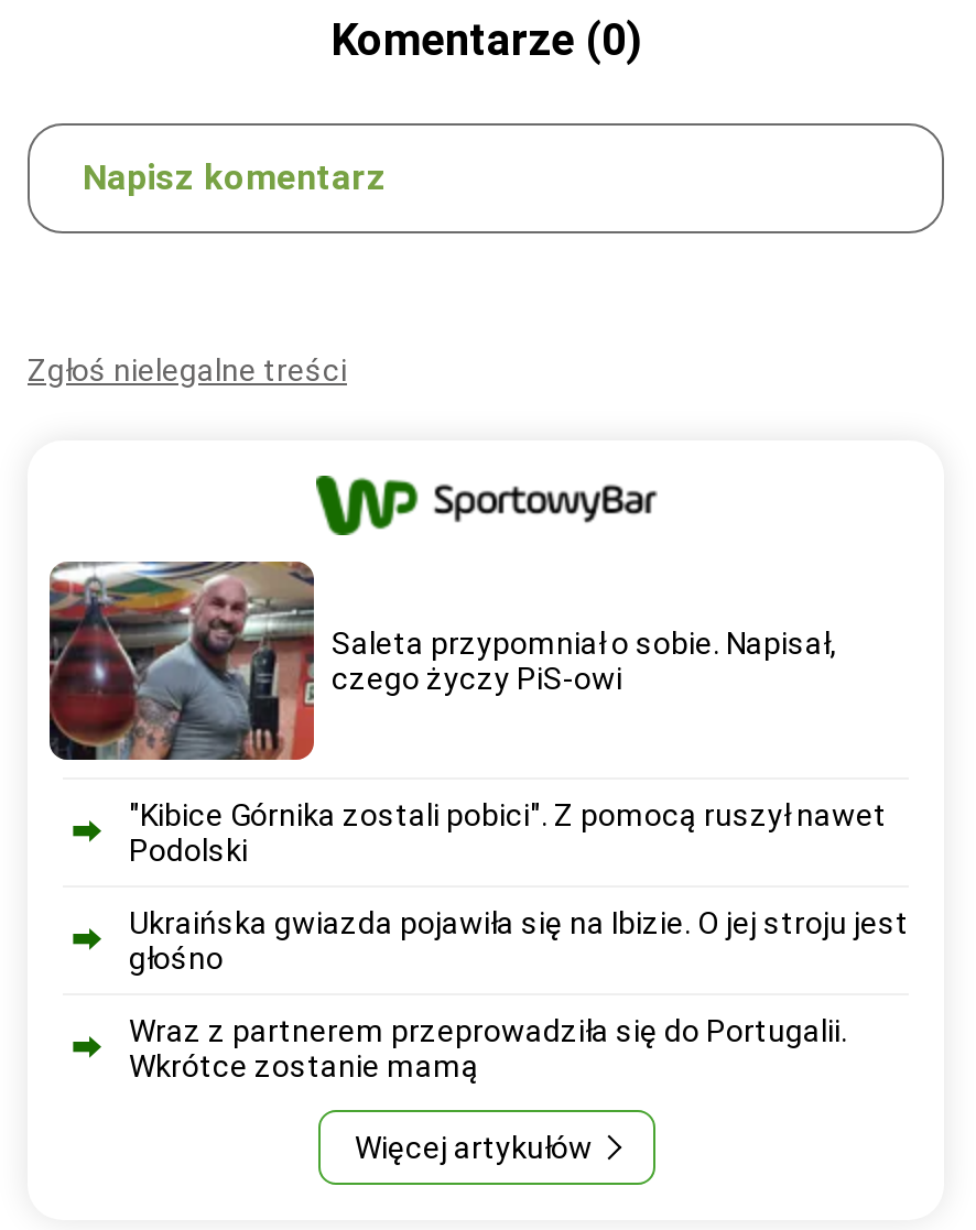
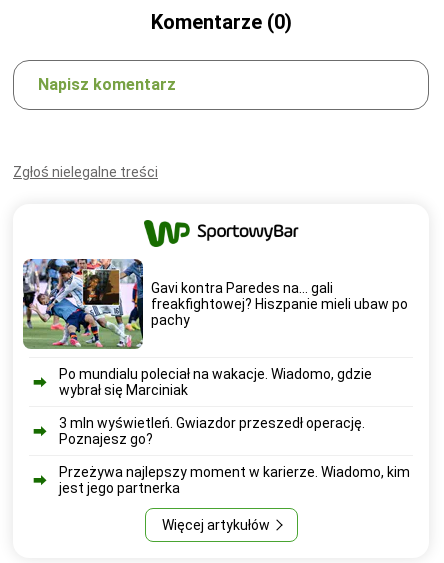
- [image]
- Saleta przypomniał o sobie. Napisał,
- czego życzy PiS-owi
+ [image]
+ Gavi kontra Paredes na... gali
+ freakfightowej? Hiszpanie mieli ubaw po
+ pachy

- "Kibice Górnika zostali pobici". Z pomocą ruszył nawet
- Podolski
+ Po mundialu poleciał na wakacje. Wiadomo, gdzie
+ wybrał się Marciniak

- Ukraińska gwiazda pojawiła się na Ibizie. O jej stroju jest
- głośno
+ 3 mln wyświetleń. Gwiazdor przeszedł operację.
+ Poznajesz go?

- Wraz z partnerem przeprowadziła się do Portugalii.
- Wkrótce zostanie mamą
+ Przeżywa najlepszy moment w karierze. Wiadomo, kim
+ jest jego partnerka
